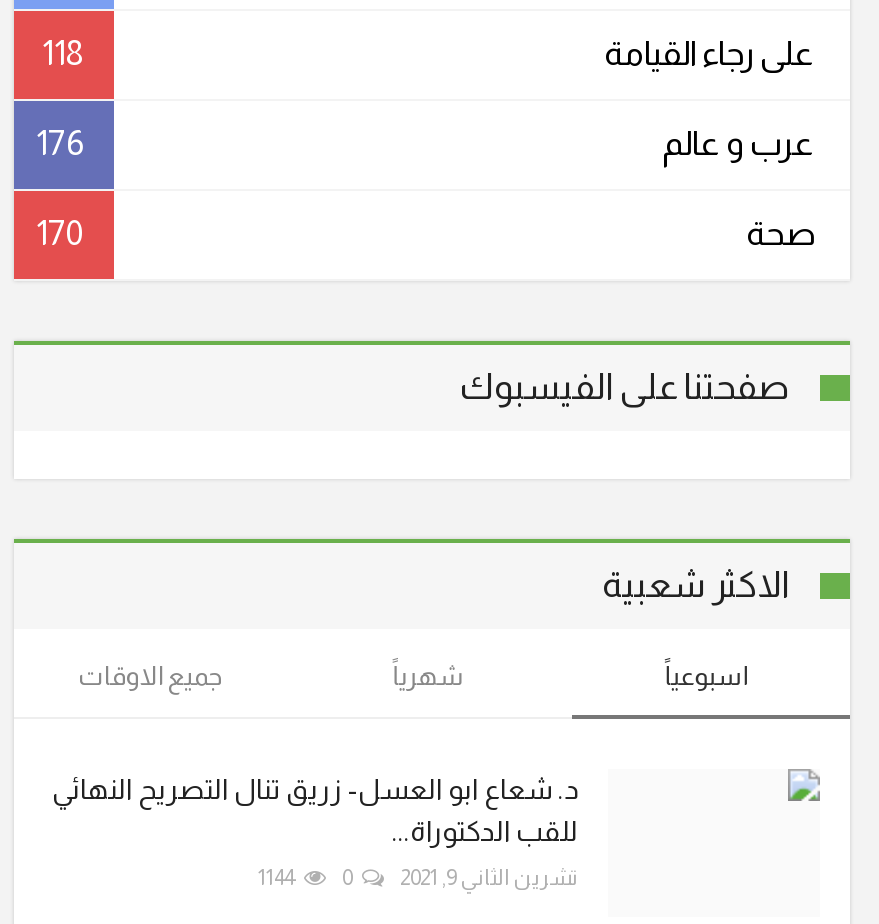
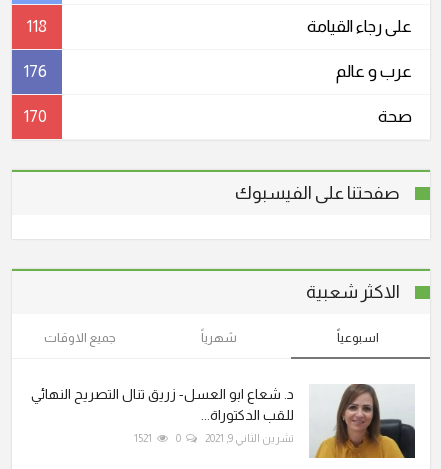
+ [image]

- 1144 0
+ 1521 0
